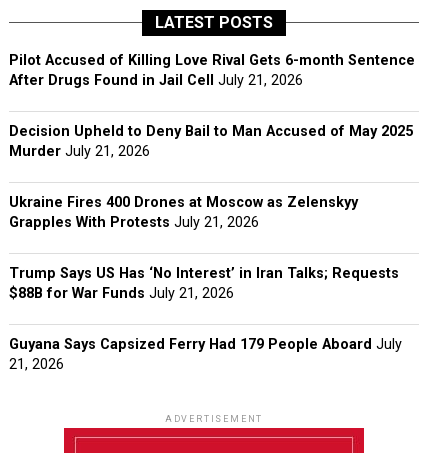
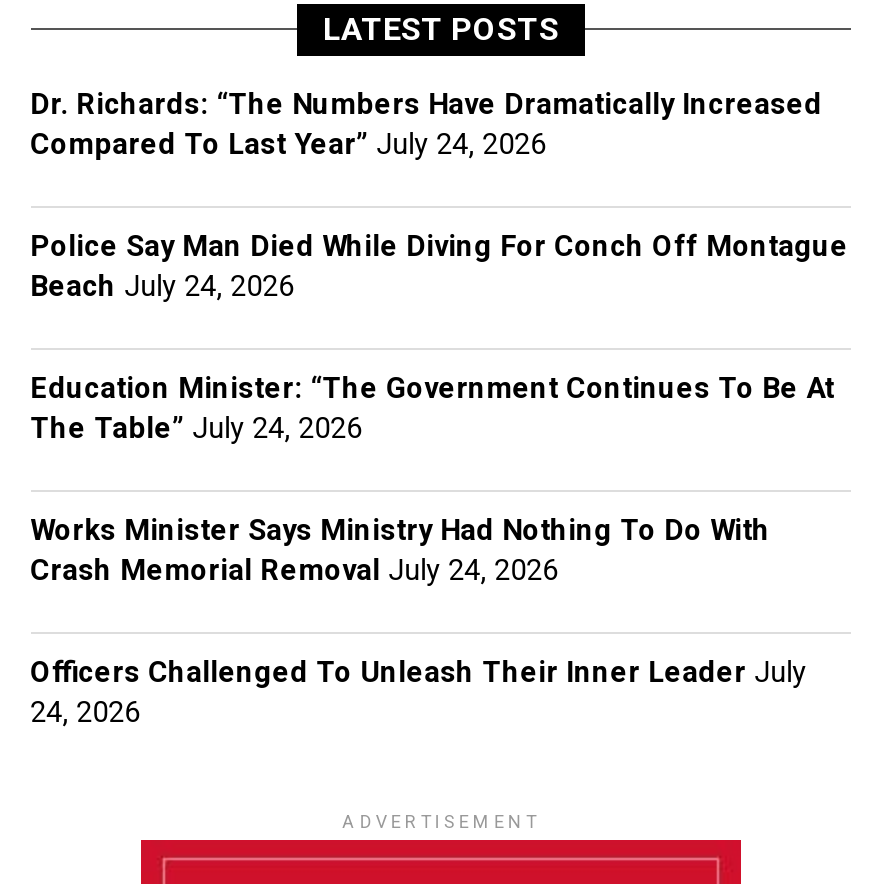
- Pilot Accused of Killing Love Rival Gets 6-month Sentence
- After Drugs Found in Jail Cell July 21, 2026
+ Dr. Richards: “The Numbers Have Dramatically Increased
+ Compared To Last Year” July 24, 2026

- Decision Upheld to Deny Bail to Man Accused of May 2025
- Murder July 21, 2026
+ Police Say Man Died While Diving For Conch Off Montague
+ Beach July 24, 2026

- Ukraine Fires 400 Drones at Moscow as Zelenskyy
- Grapples With Protests July 21, 2026
+ Education Minister: “The Government Continues To Be At
+ The Table” July 24, 2026

- Trump Says US Has ‘No Interest’ in Iran Talks; Requests
- $88B for War Funds July 21, 2026
+ Works Minister Says Ministry Had Nothing To Do With
+ Crash Memorial Removal July 24, 2026

- Guyana Says Capsized Ferry Had 179 People Aboard July
- 21, 2026
+ Officers Challenged To Unleash Their Inner Leader July
+ 24, 2026
